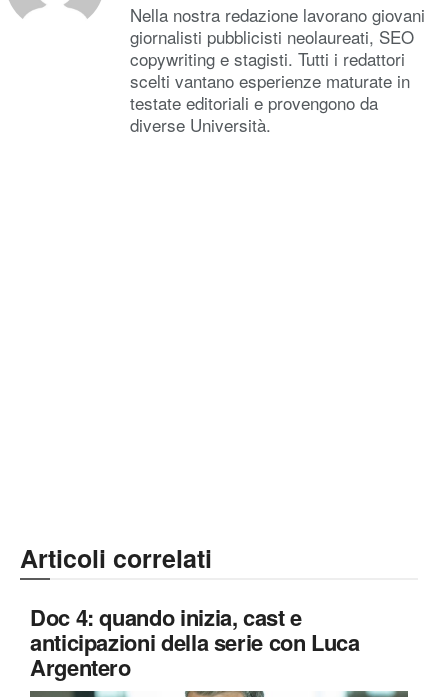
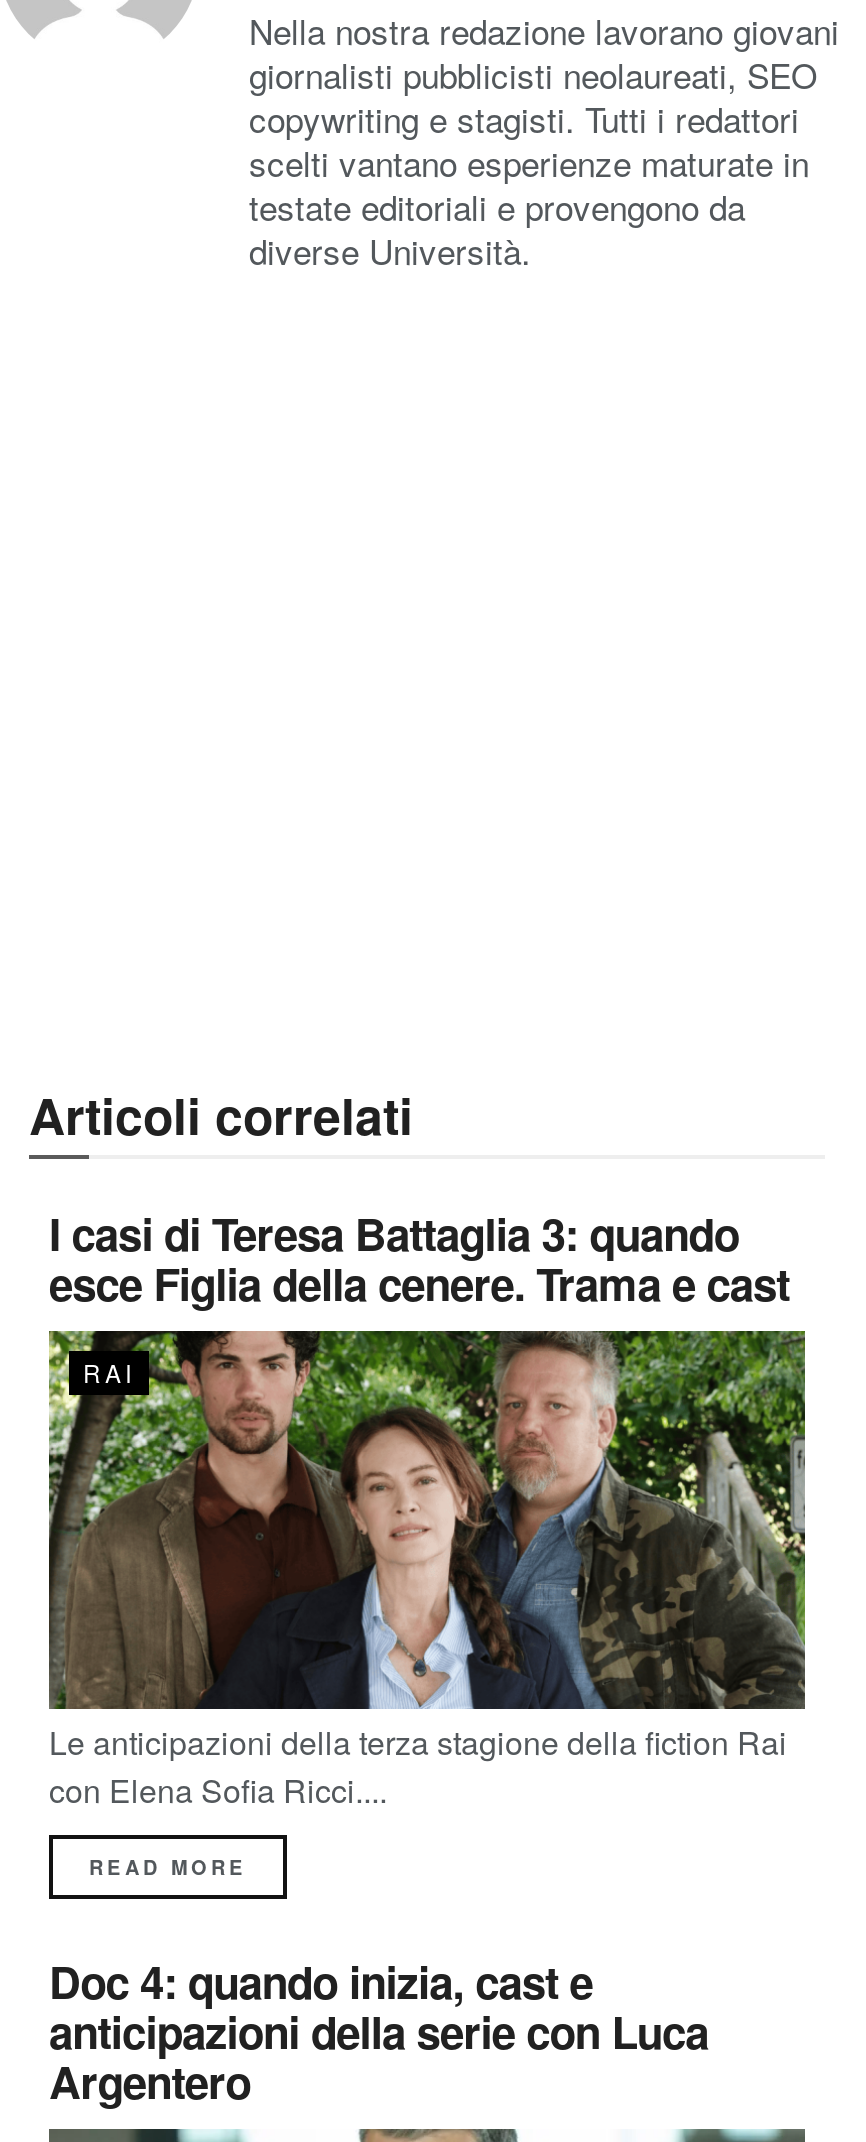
+ [image]
+ I casi di Teresa Battaglia 3: quando
+ esce Figlia della cenere. Trama e cast
+ RAI

+ Le anticipazioni della terza stagione della fiction Rai
+ con Elena Sofia Ricci....
+ READ MORE
